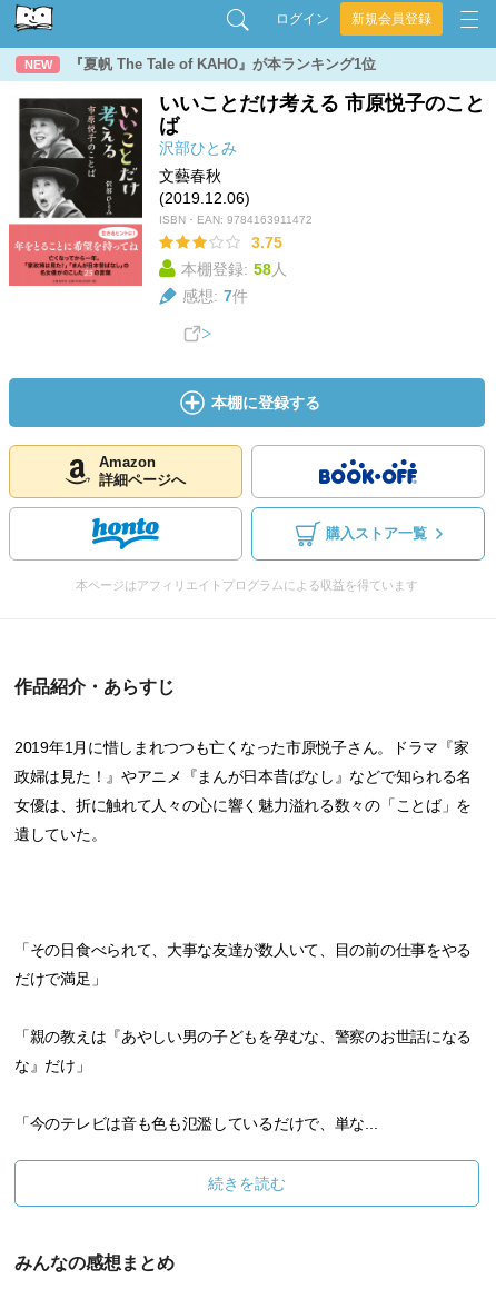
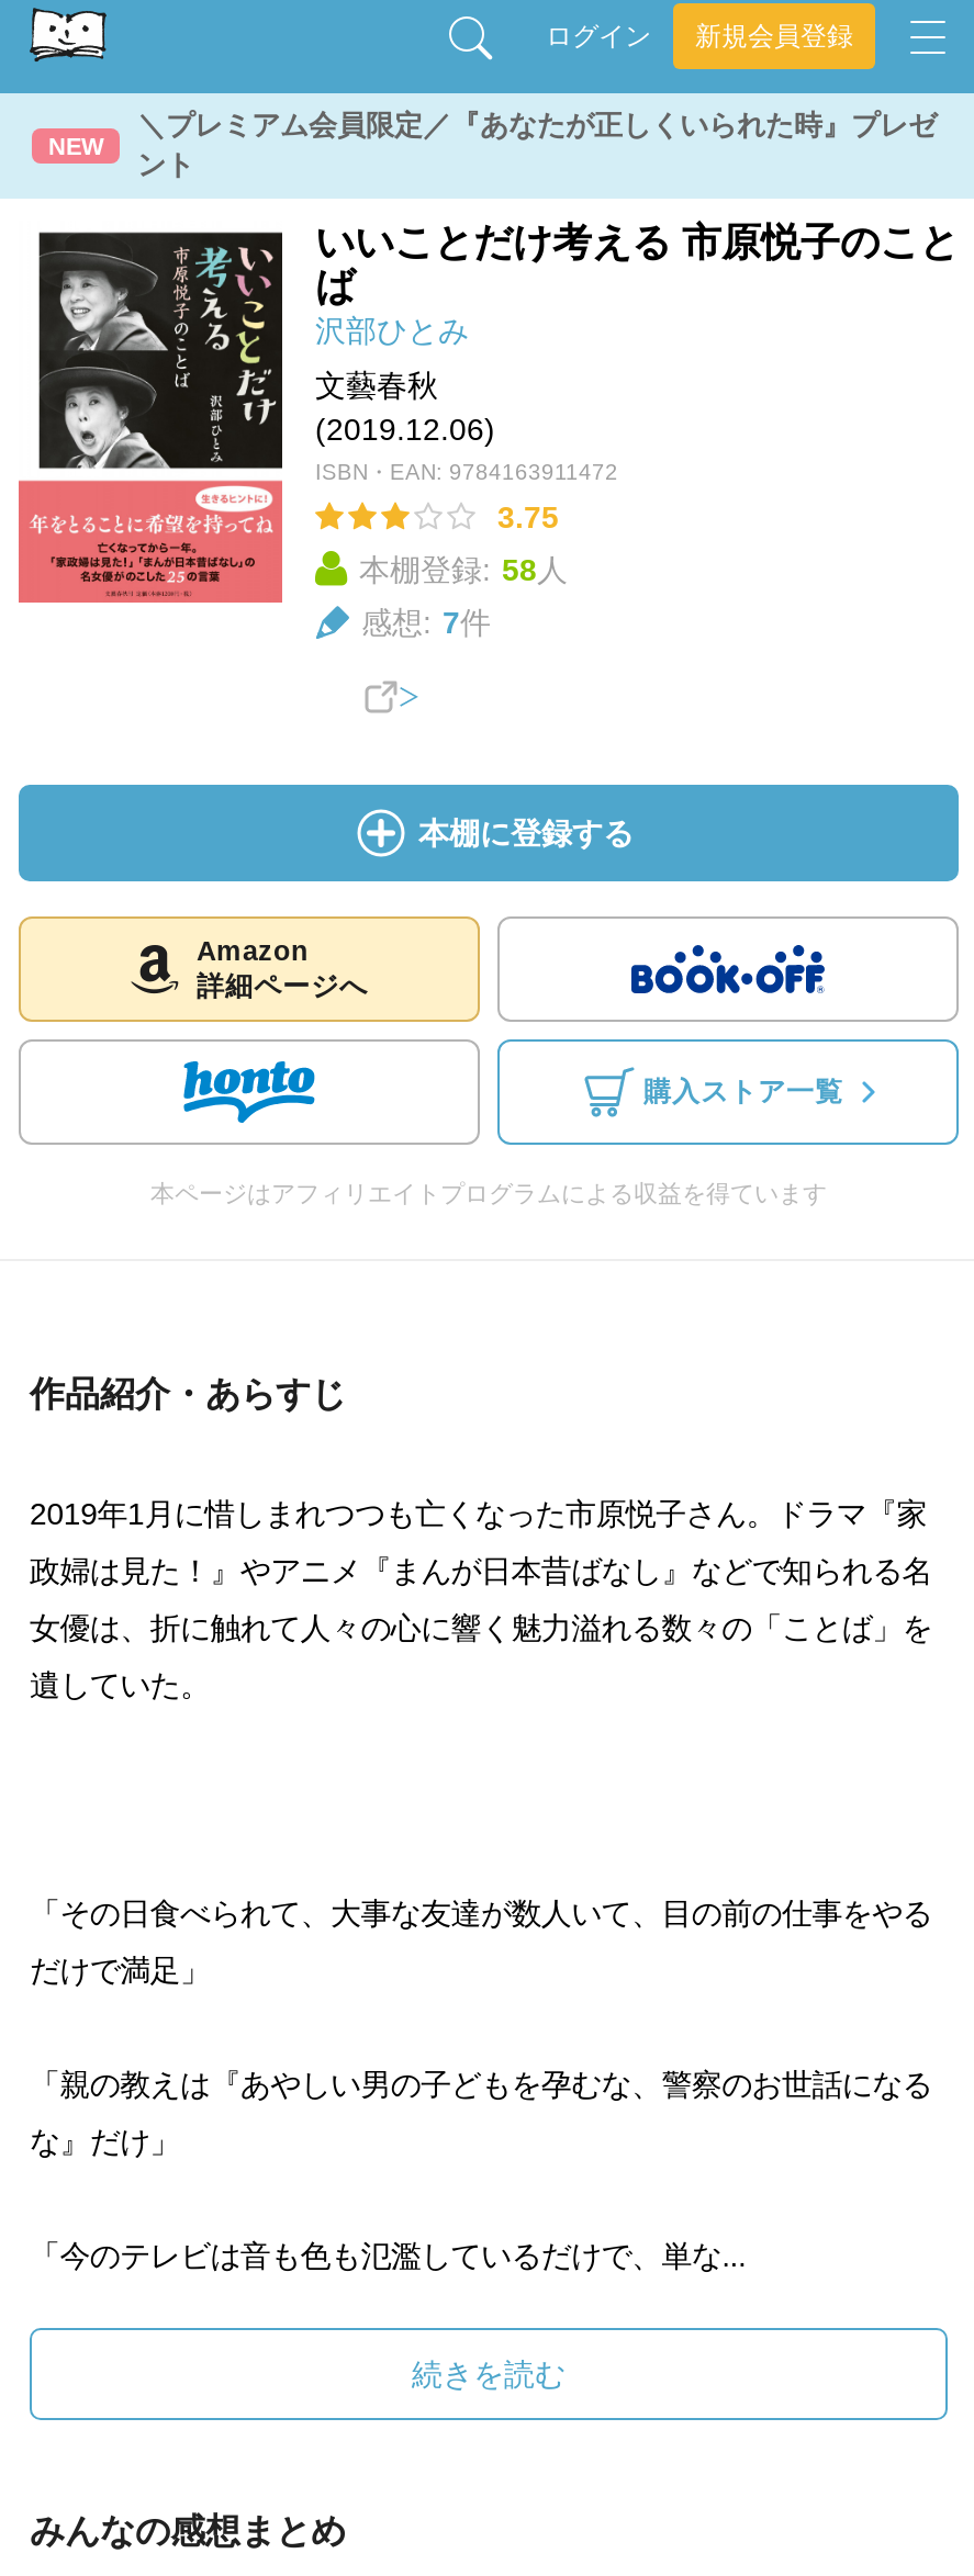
- 『夏帆 The Tale of KAHO』が本ランキング1位
+ ＼プレミアム会員限定／『あなたが正しくいられた時』プレゼ
+ ント
